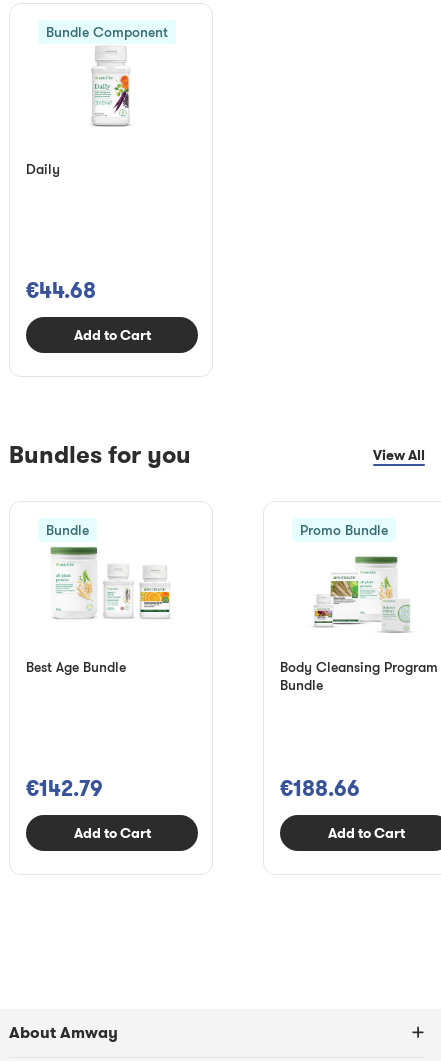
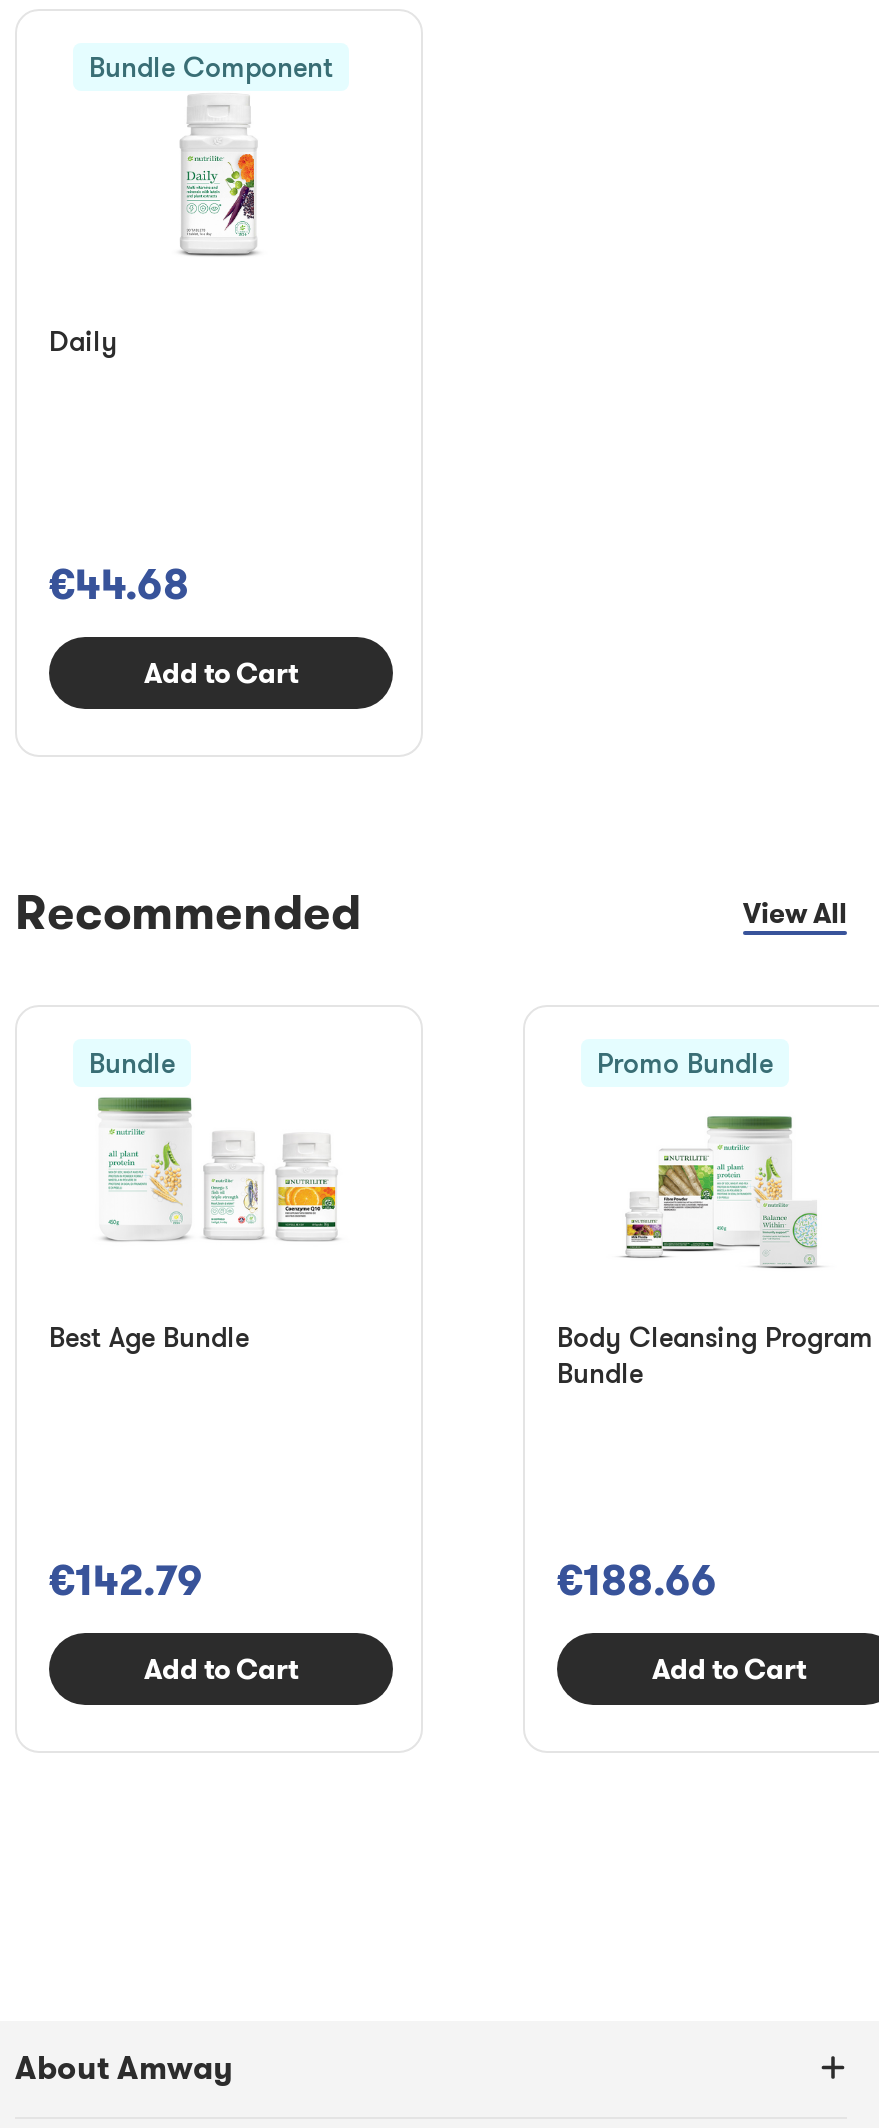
- Bundles for you
+ Recommended
